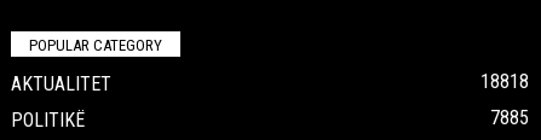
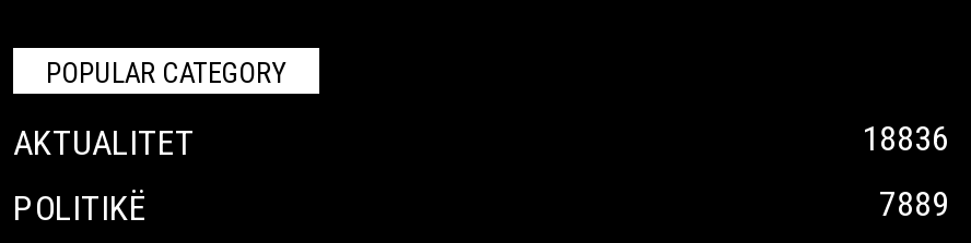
- 18818
+ 18836

- 7885
+ 7889
